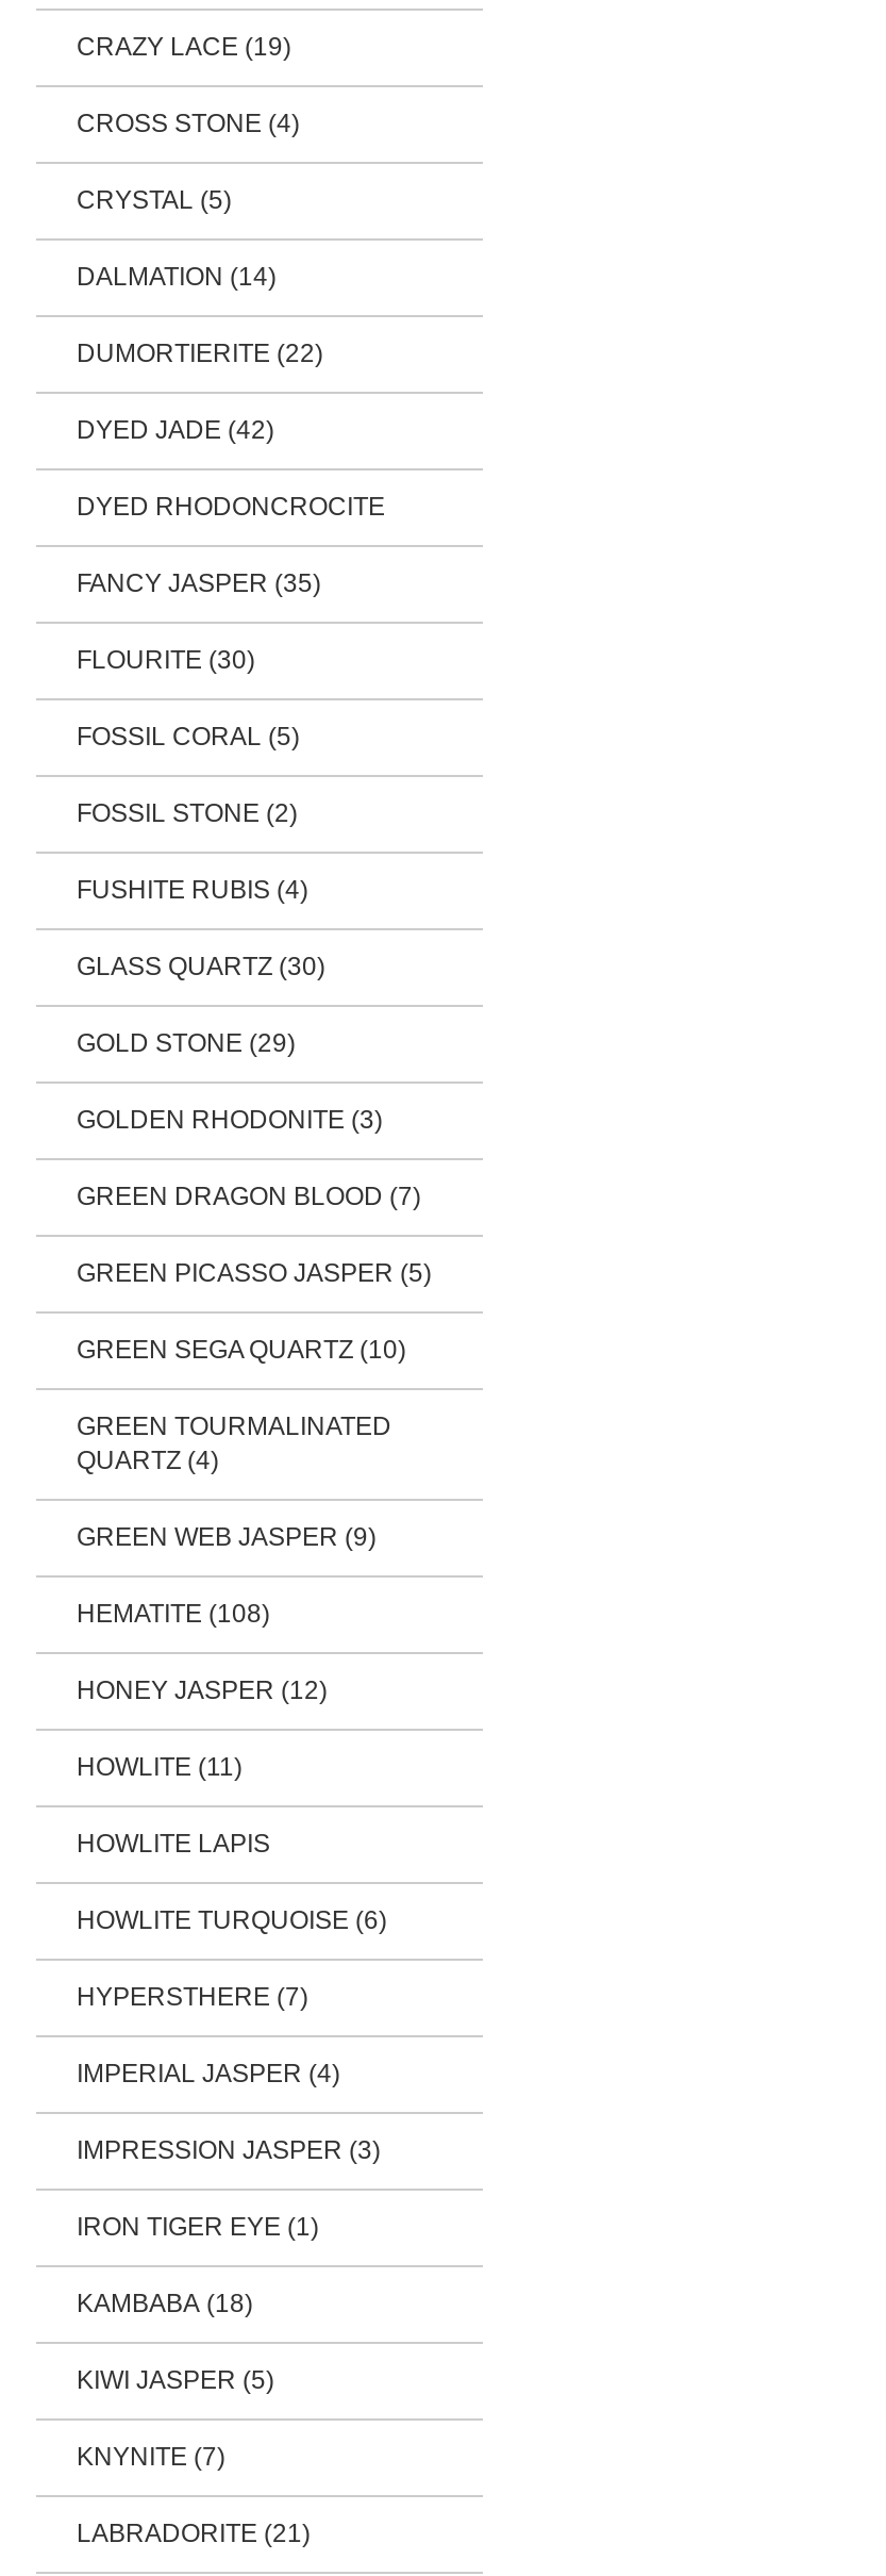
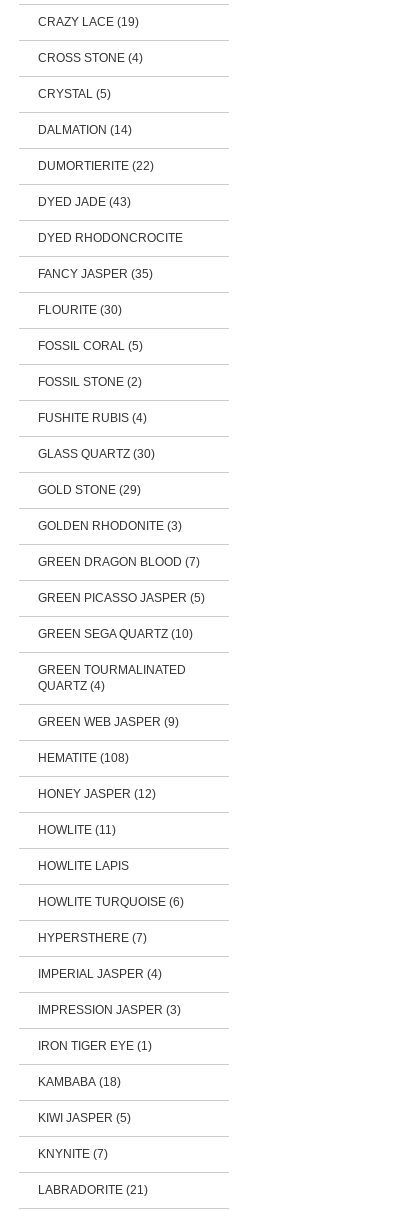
- DYED JADE (42)
+ DYED JADE (43)
